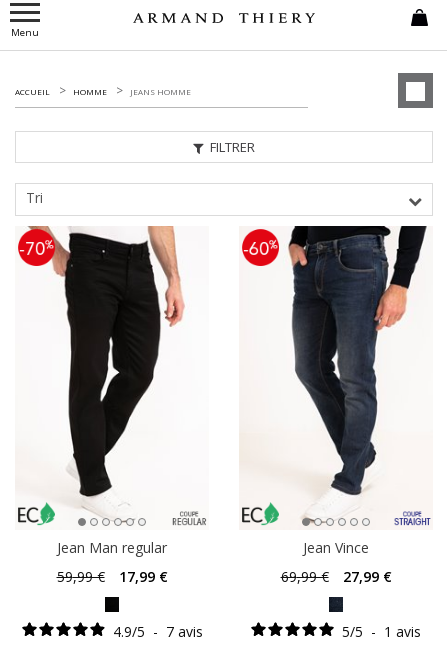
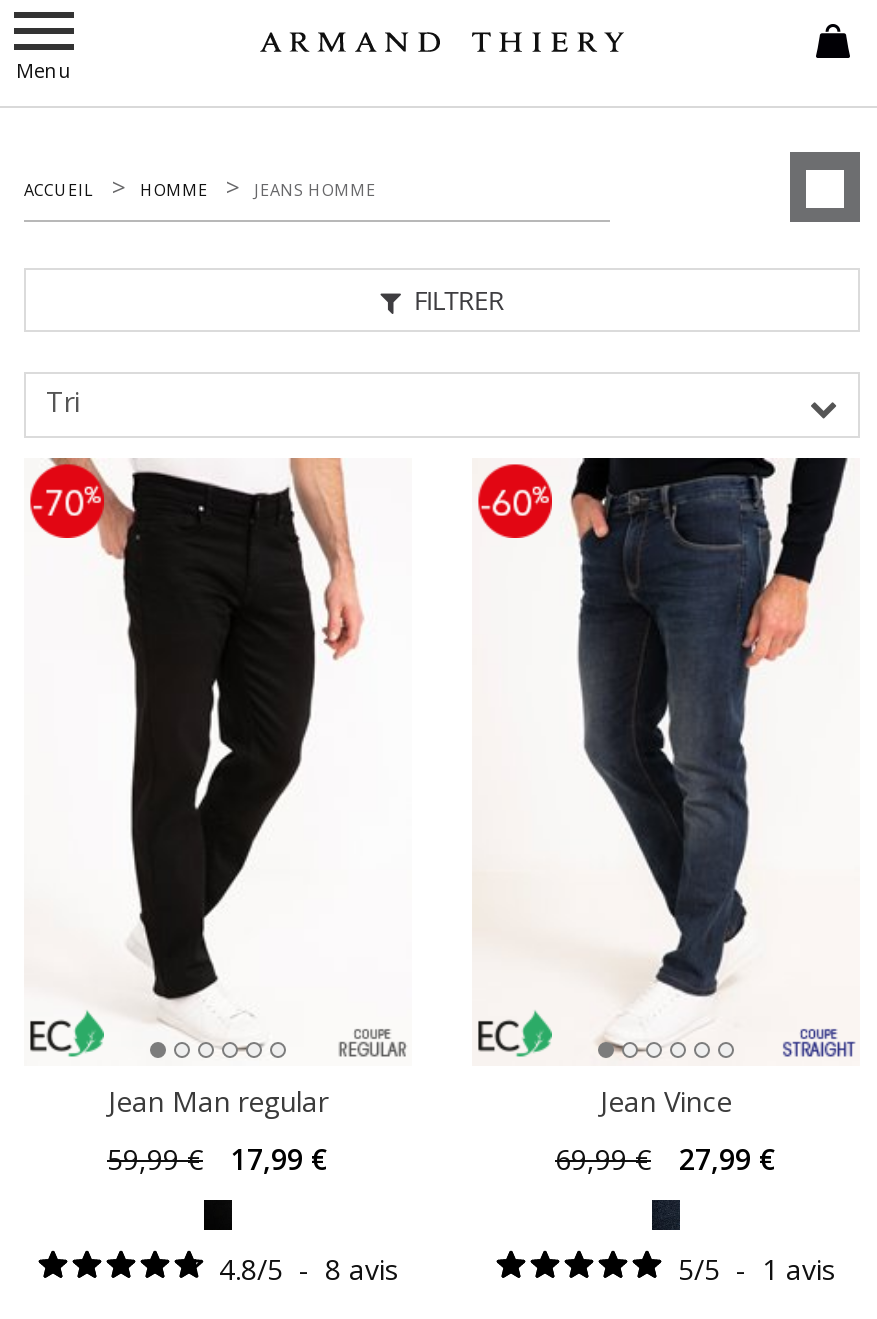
- 4.9/5 - 7 avis
+ 4.8/5 - 8 avis
